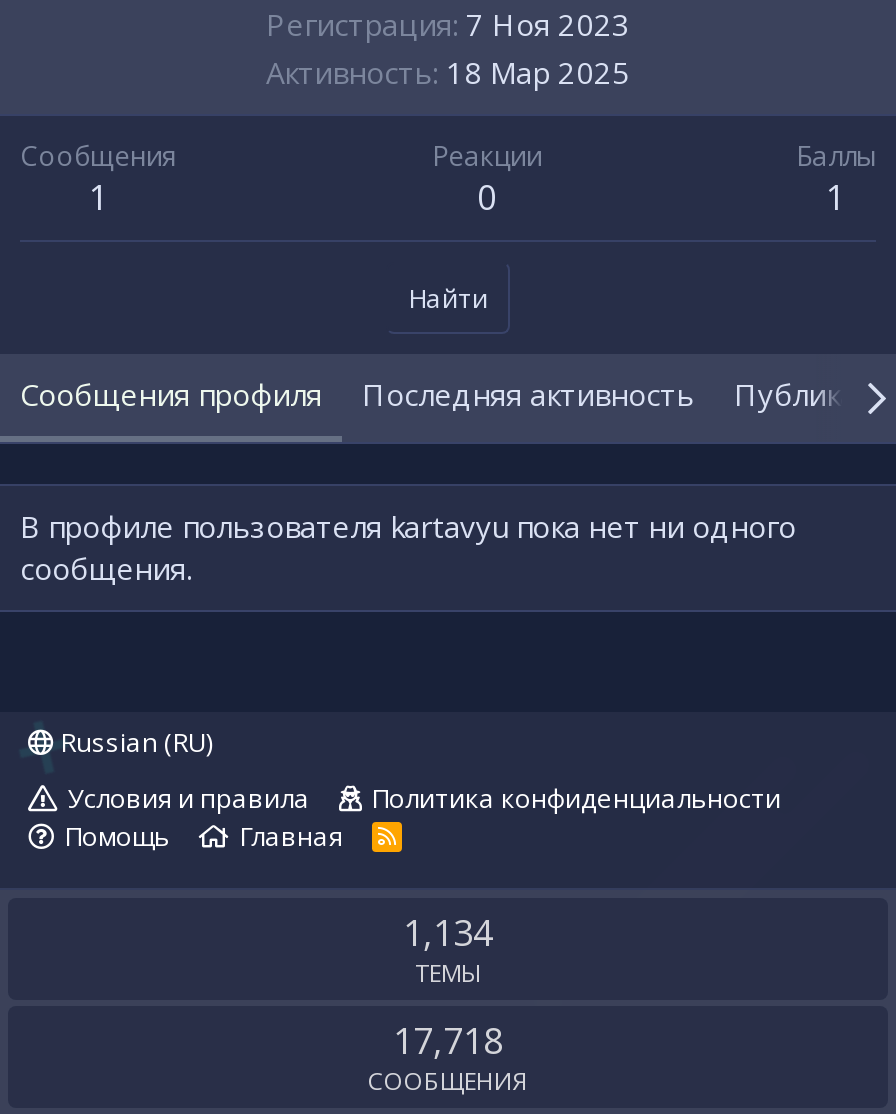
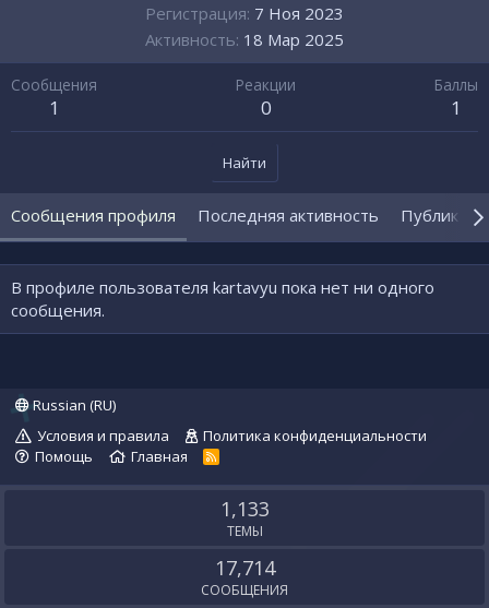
- 1,134
+ 1,133

- 17,718
+ 17,714
